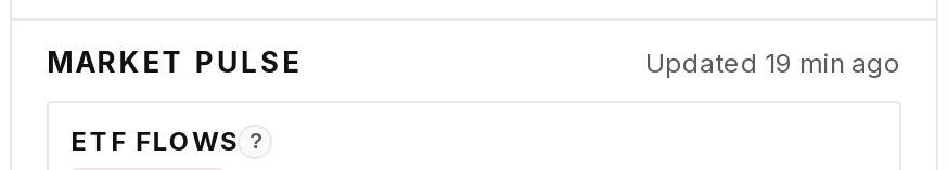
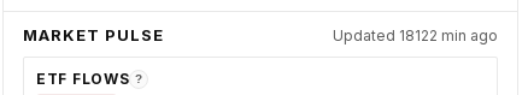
- Updated 19 min ago
+ Updated 18122 min ago
